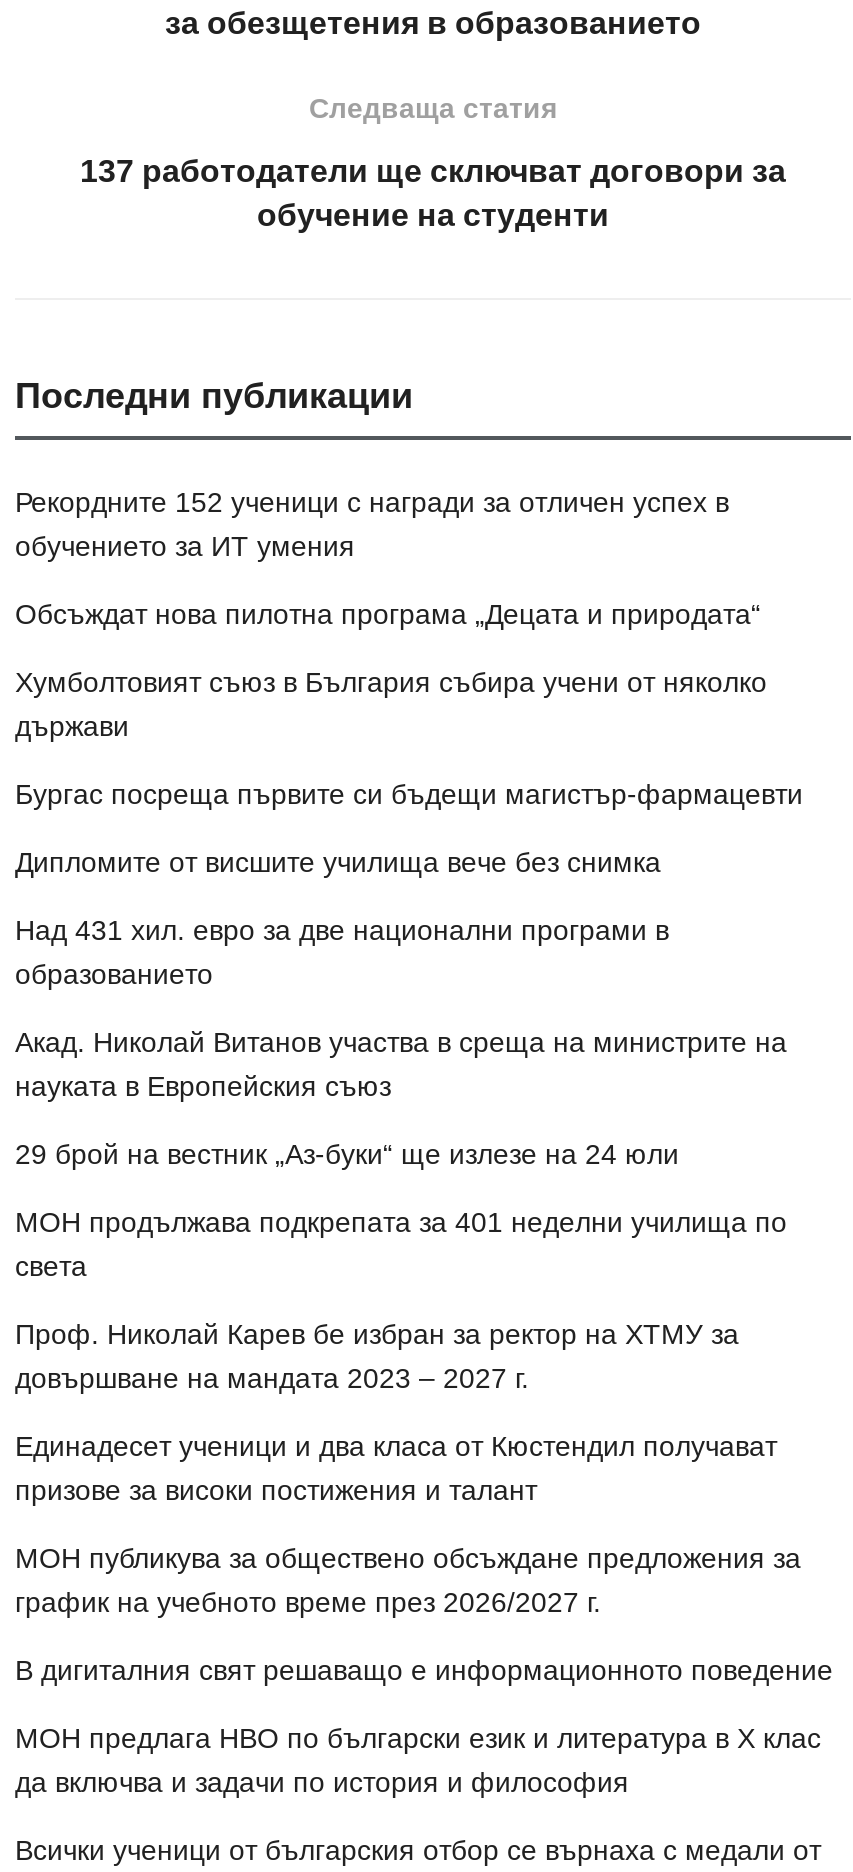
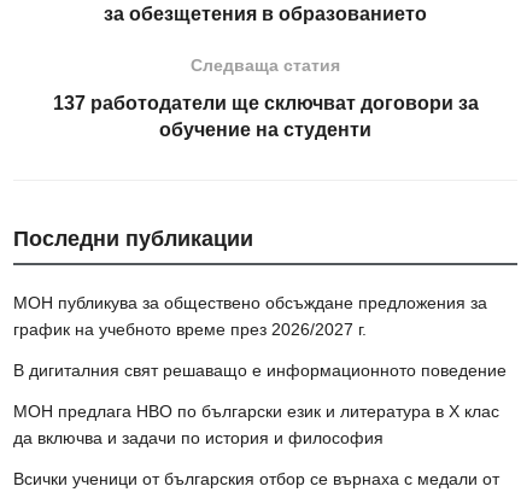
- Рекордните 152 ученици с награди за отличен успех в
- обучението за ИТ умения
- Обсъждат нова пилотна програма „Децата и природата“
- Хумболтовият съюз в България събира учени от няколко
- държави
- Бургас посреща първите си бъдещи магистър-фармацевти
- Дипломите от висшите училища вече без снимка
- Над 431 хил. евро за две национални програми в
- образованието
- Акад. Николай Витанов участва в среща на министрите на
- науката в Европейския съюз
- 29 брой на вестник „Аз-буки“ ще излезе на 24 юли
- МОН продължава подкрепата за 401 неделни училища по
- света
- Проф. Николай Карев бе избран за ректор на ХТМУ за
- довършване на мандата 2023 – 2027 г.
- Единадесет ученици и два класа от Кюстендил получават
- призове за високи постижения и талант
